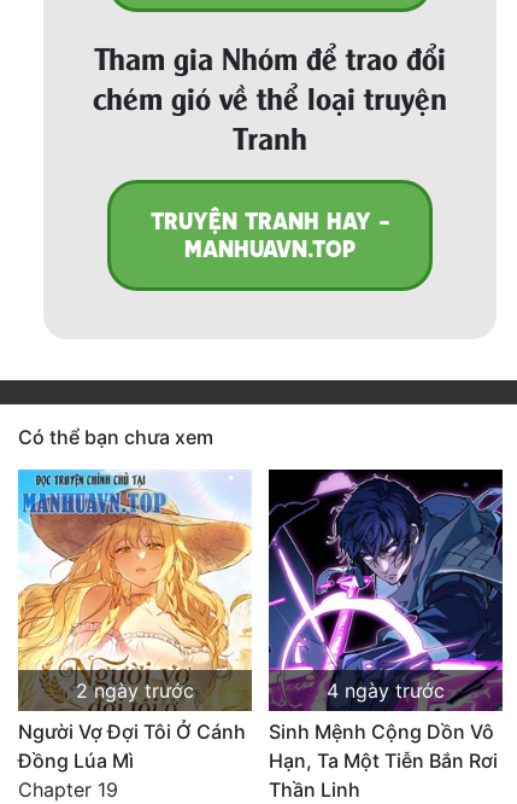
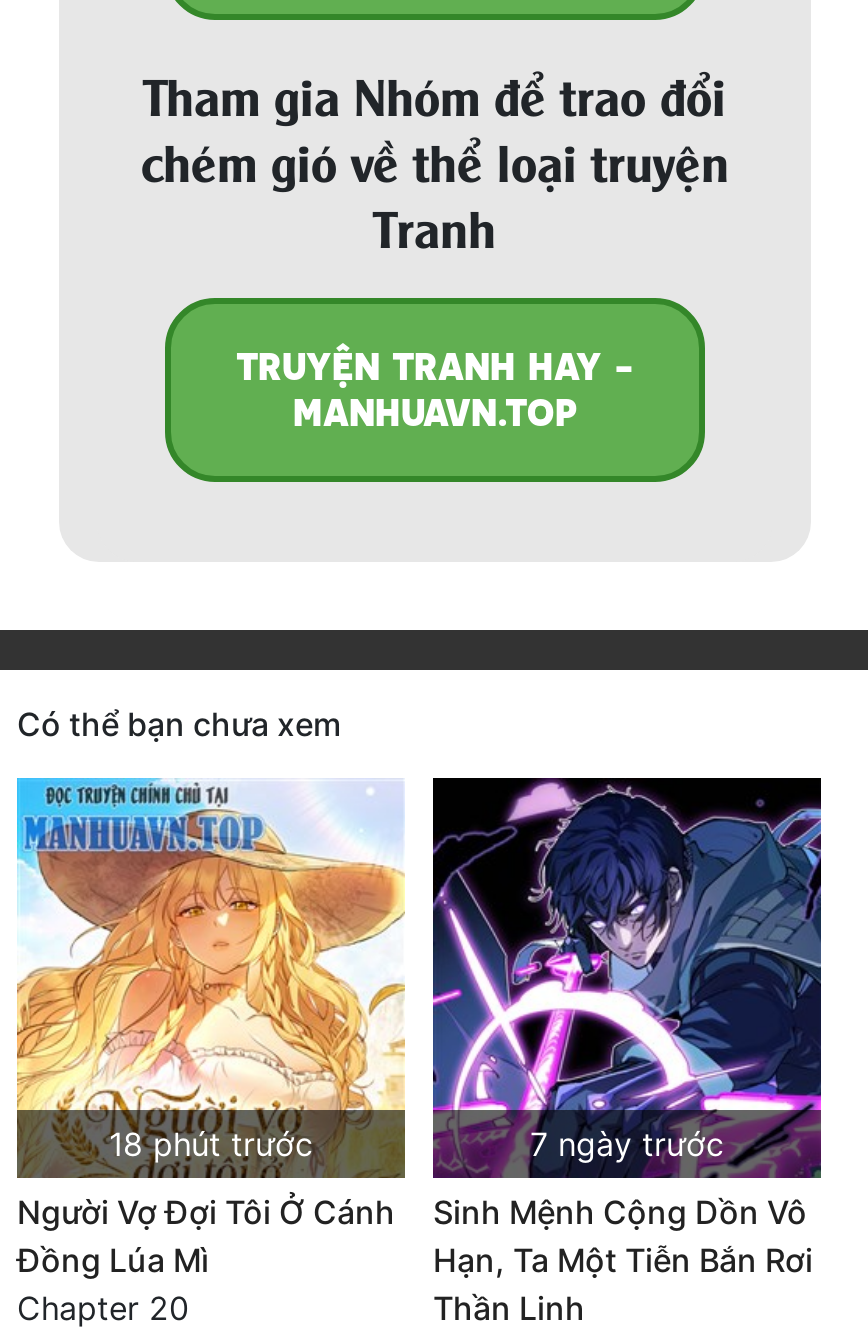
- 2 ngày trước
+ 18 phút trước

- 4 ngày trước
+ 7 ngày trước

- Chapter 19
+ Chapter 20
